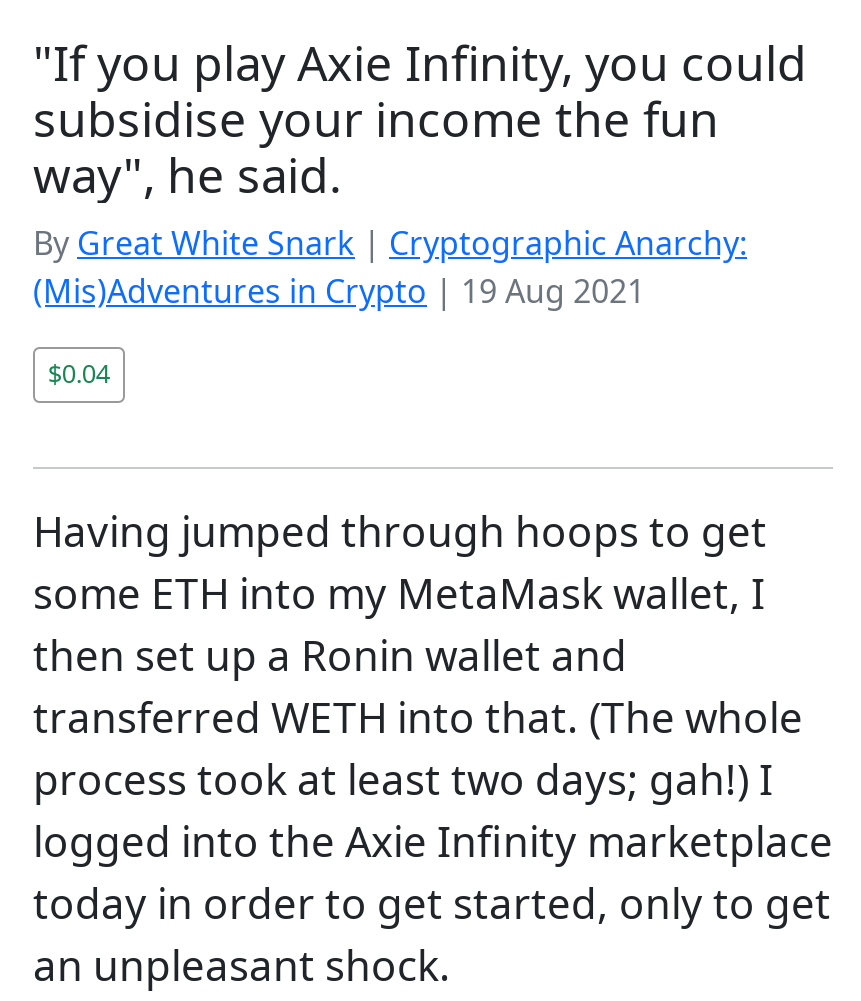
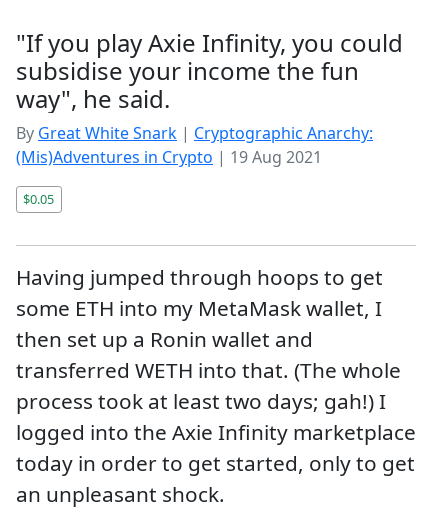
- $0.04
+ $0.05
